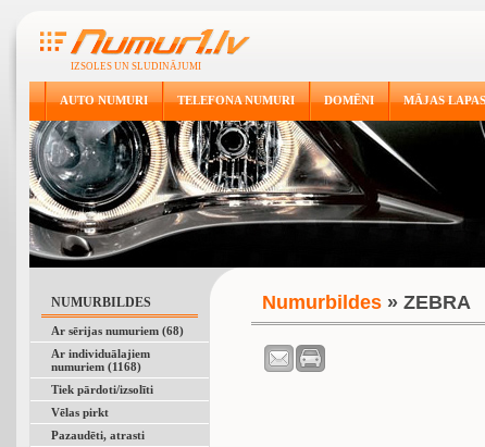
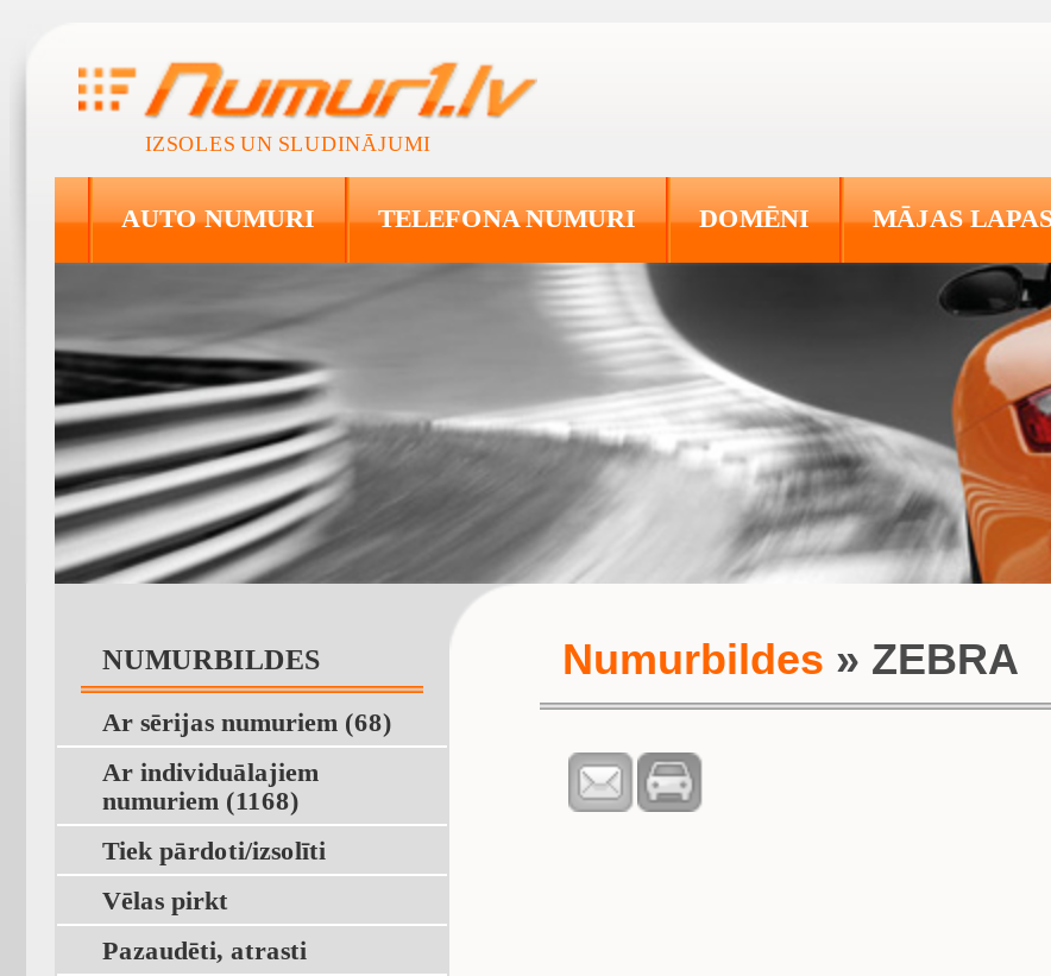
- [image]
+ [image]
